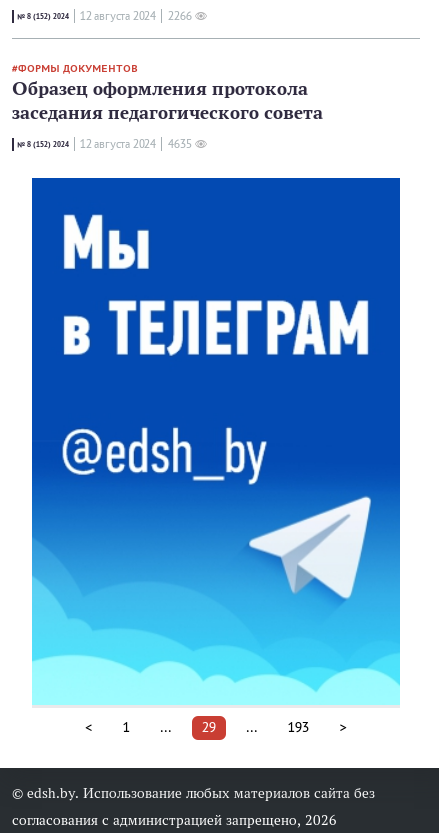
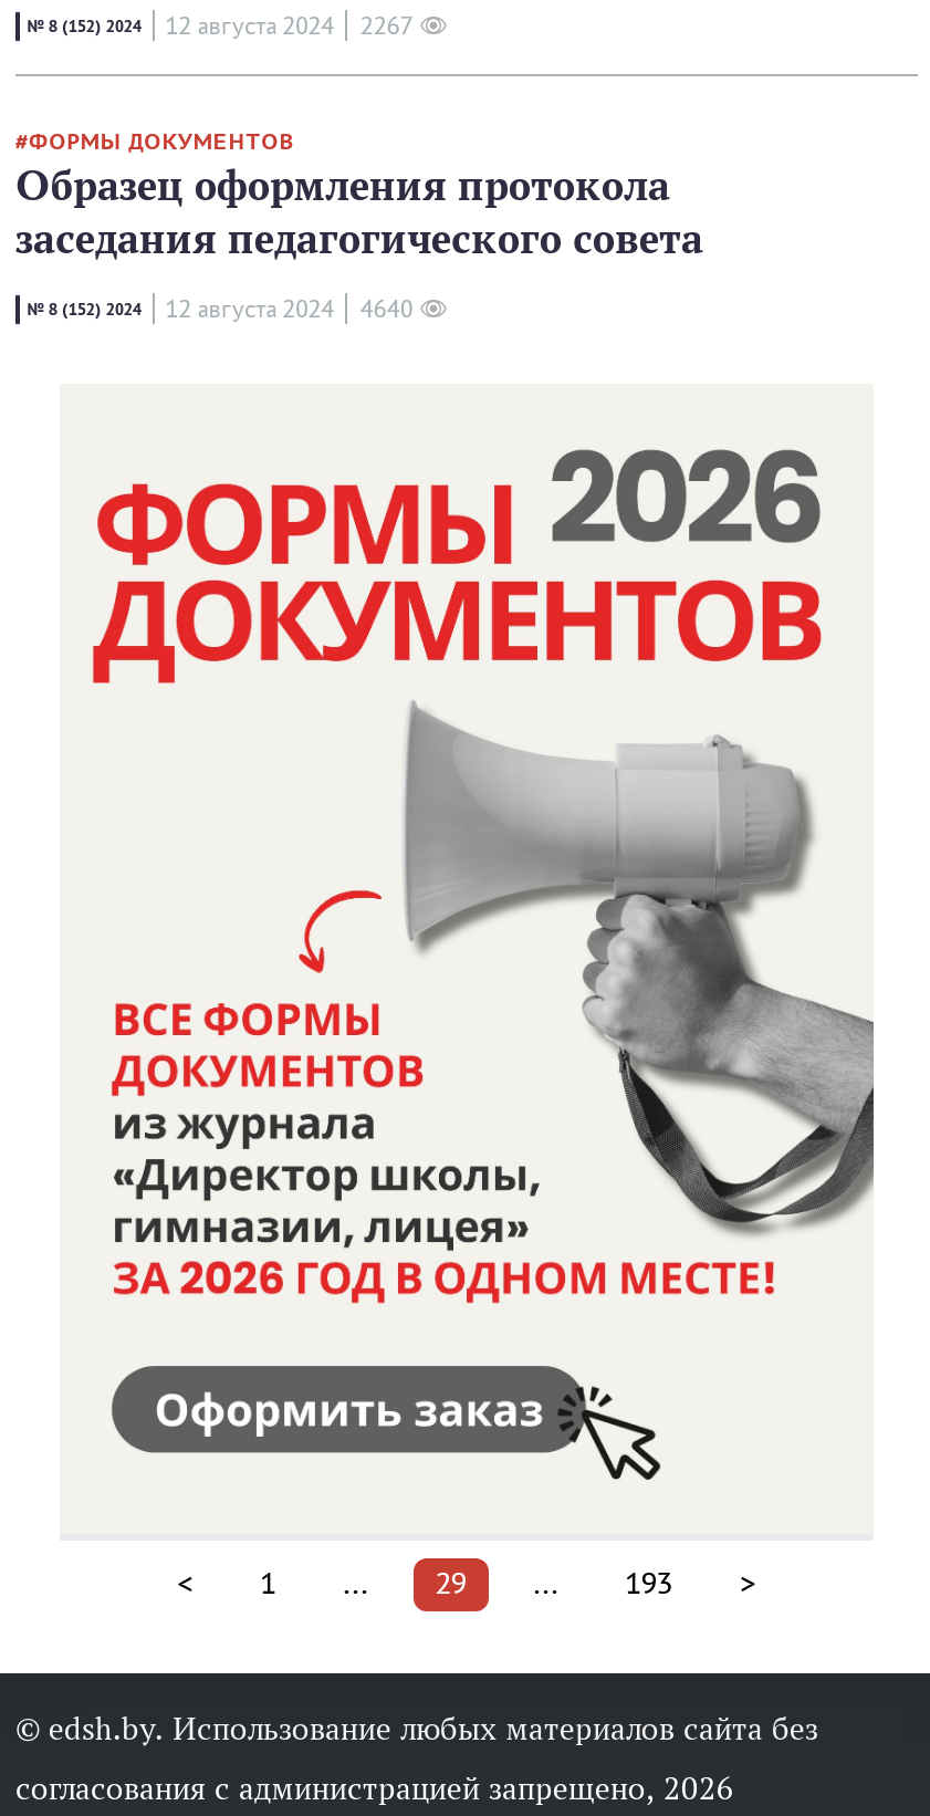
- 2266
+ 2267

- 4635
+ 4640

- [image]
+ [image]
